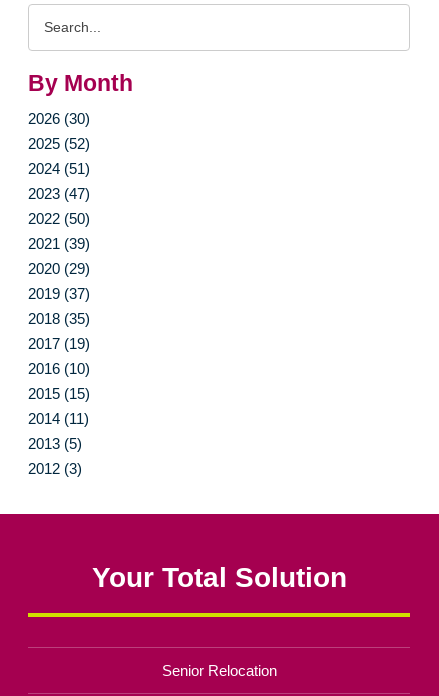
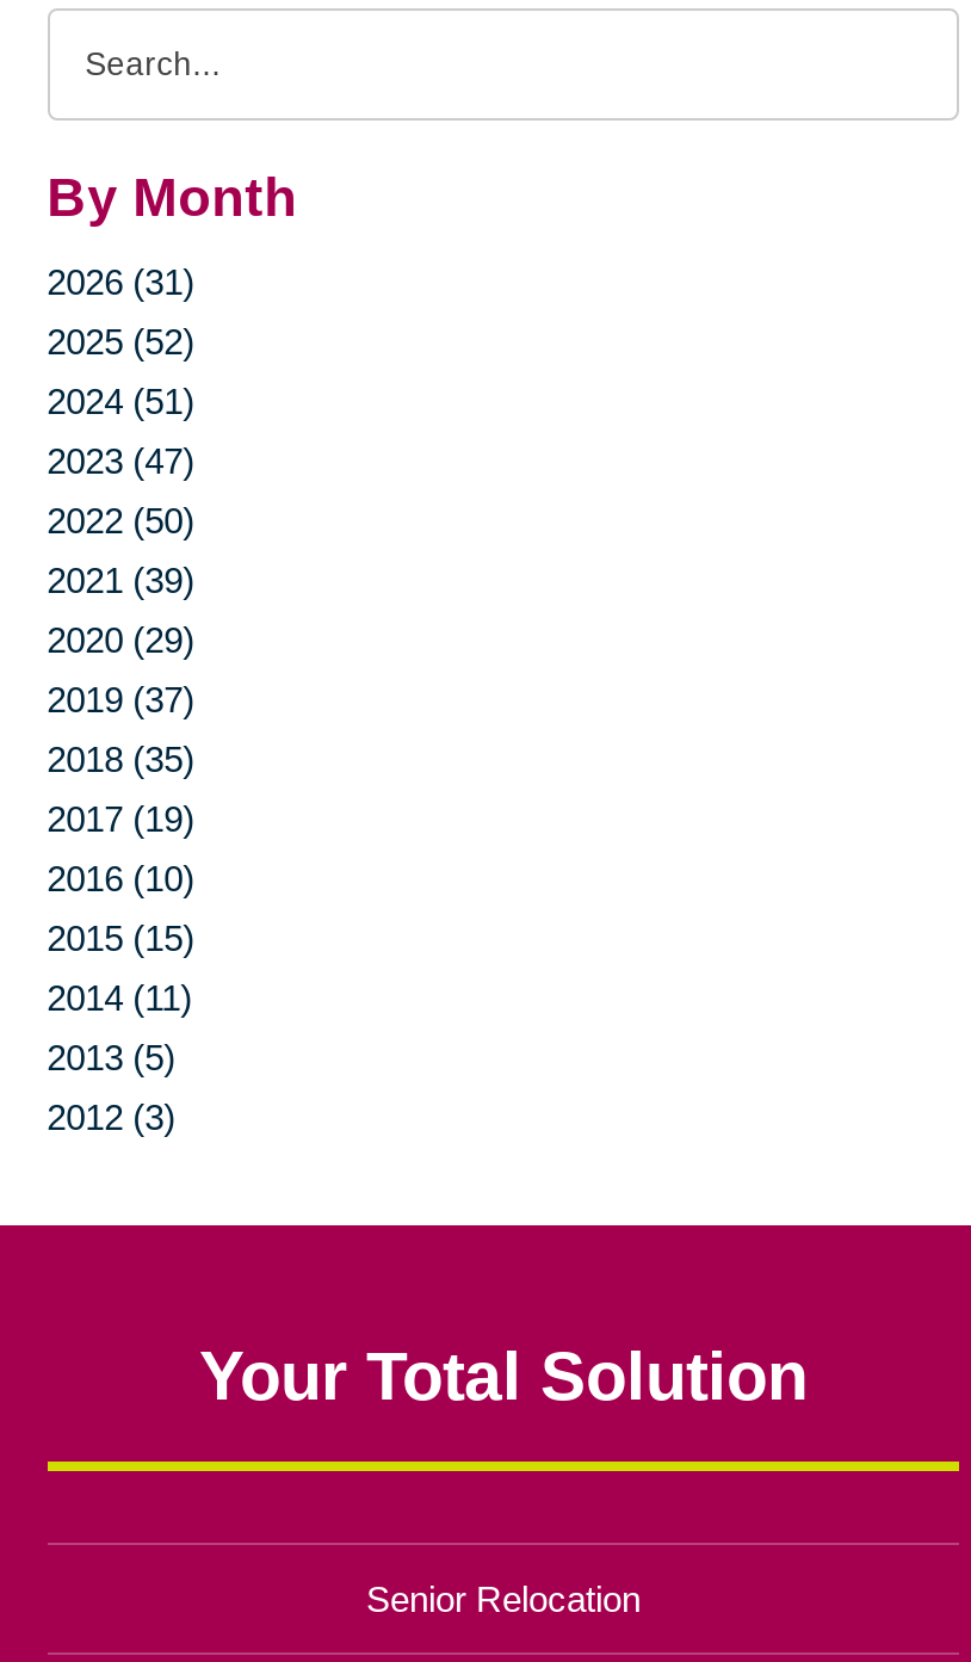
- 2026 (30)
+ 2026 (31)
